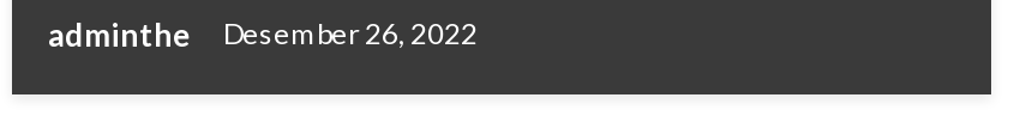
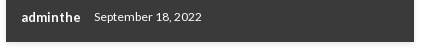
- adminthe Desember 26, 2022
+ adminthe September 18, 2022
